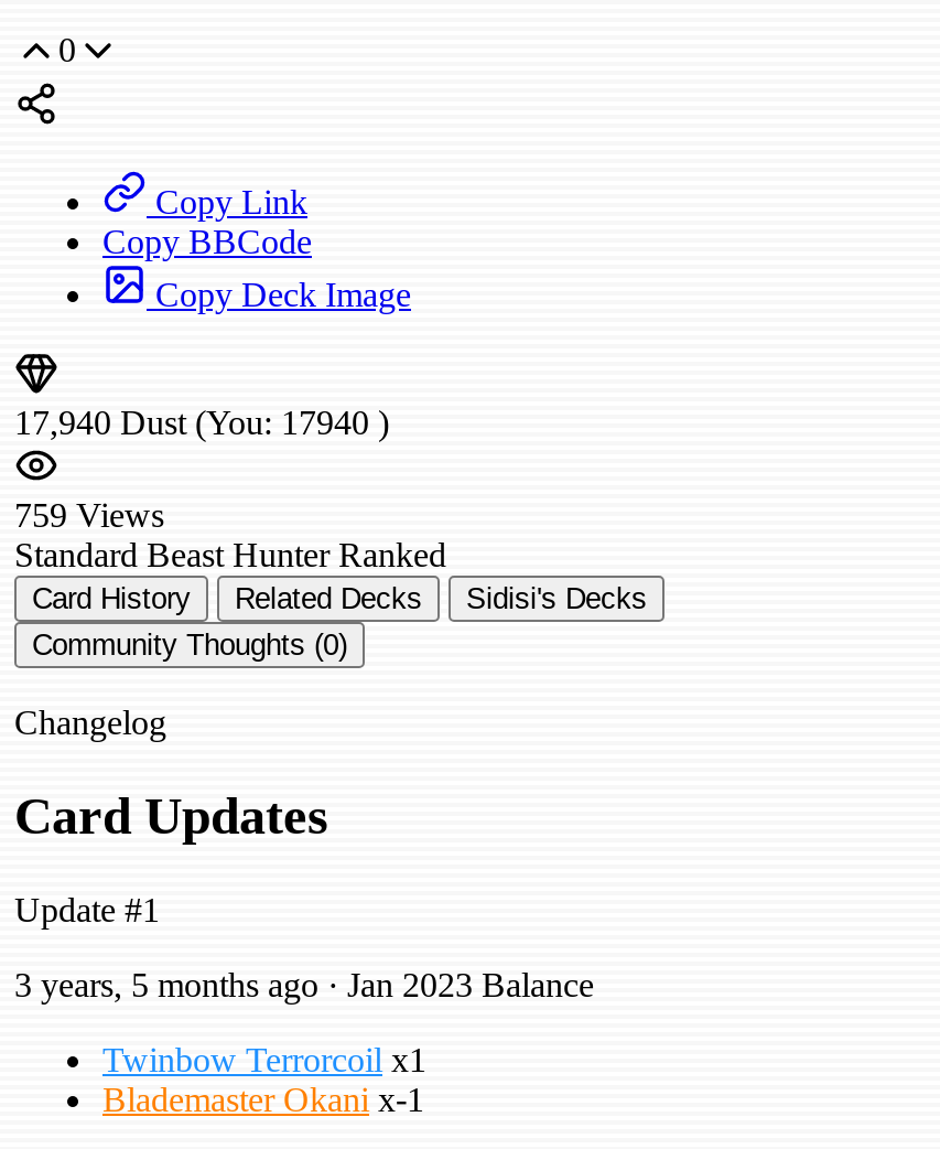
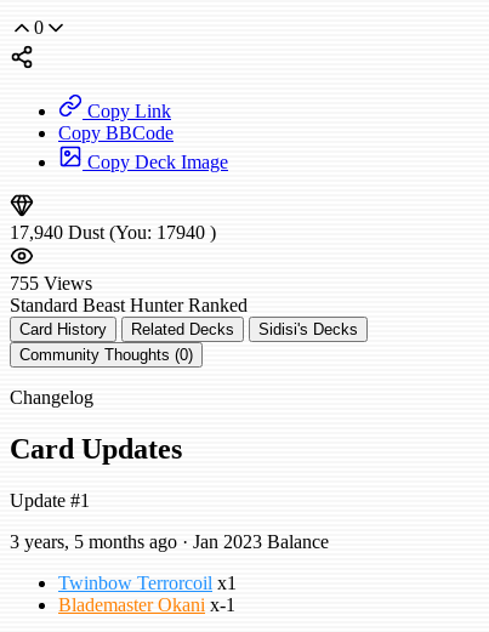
- 759 Views
+ 755 Views
